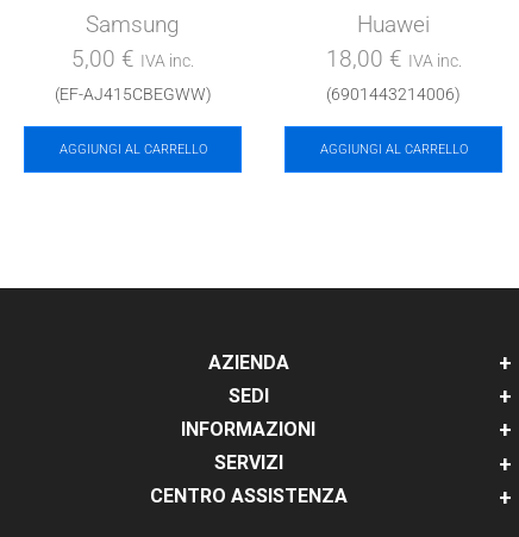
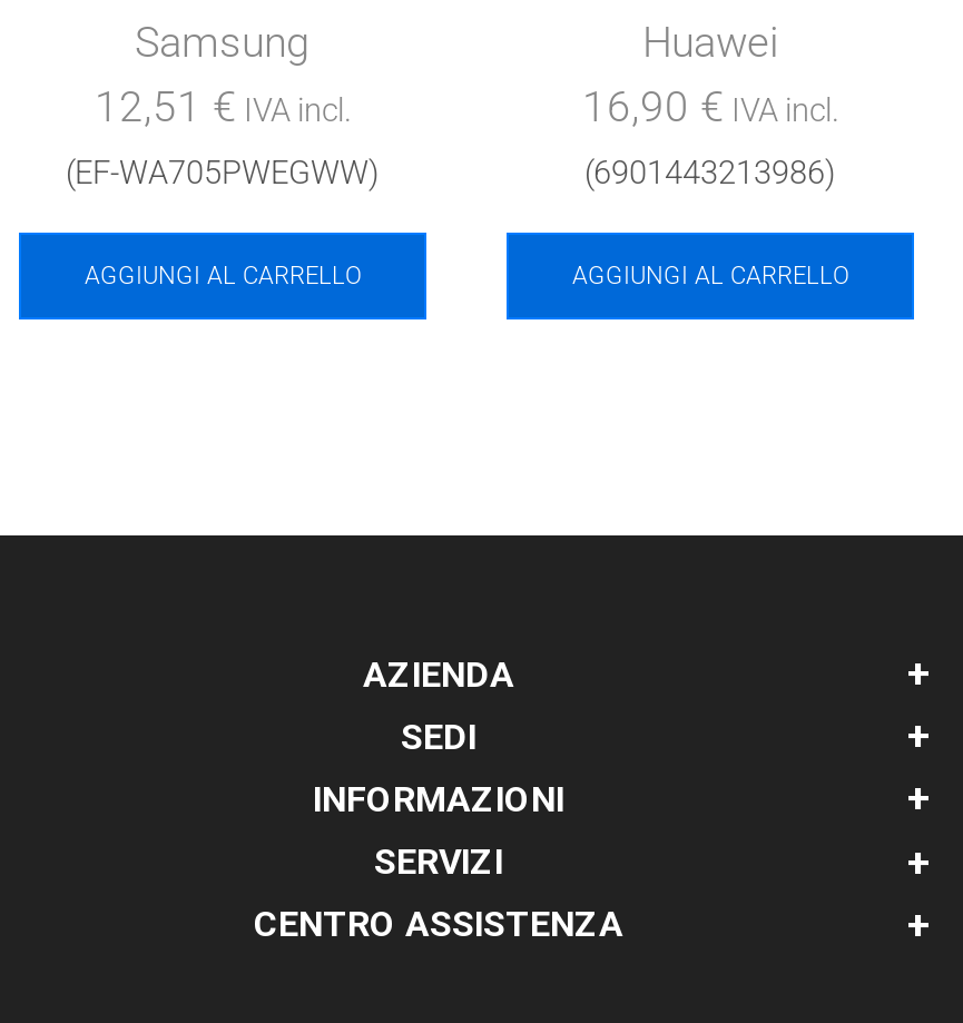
- 5,00 € IVA inc.
- (EF-AJ415CBEGWW)
+ 12,51 €IVA incl.
+ (EF-WA705PWEGWW)

- 18,00 € IVA inc.
- (6901443214006)
+ 16,90 €IVA incl.
+ (6901443213986)
